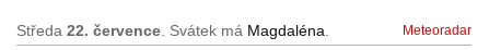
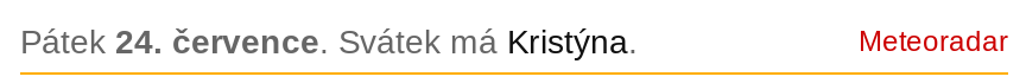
- Středa 22. července. Svátek má Magdaléna.
+ Pátek 24. července. Svátek má Kristýna.
